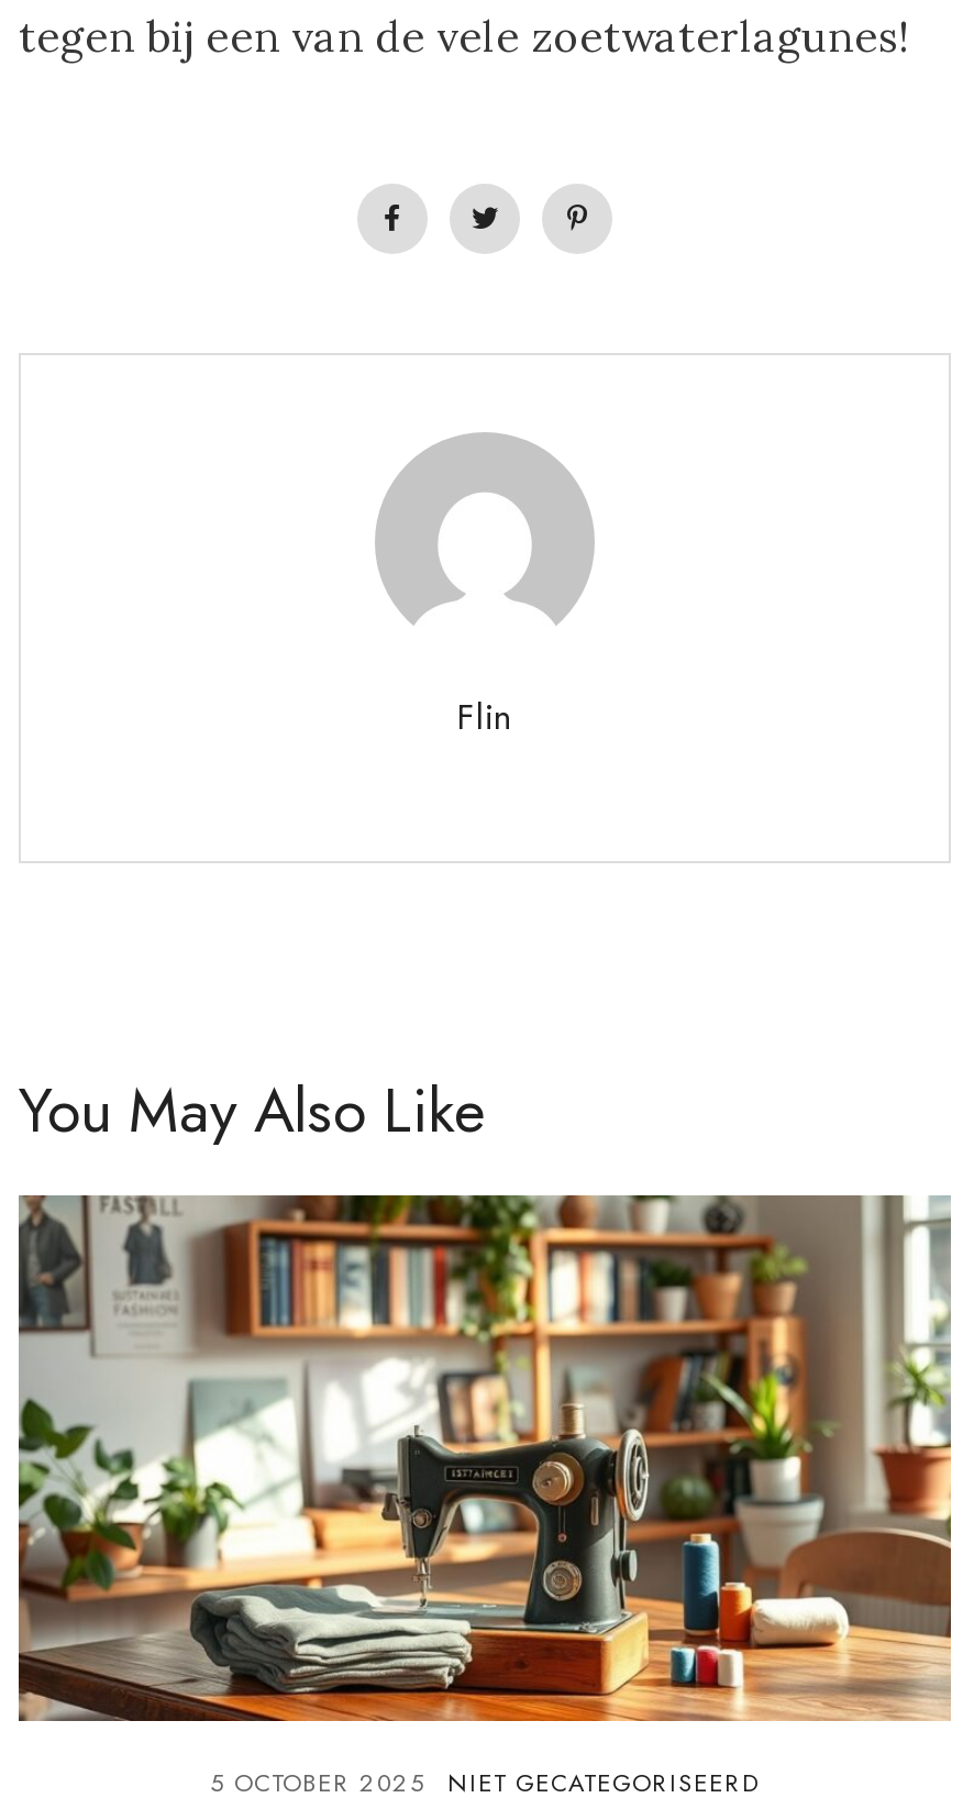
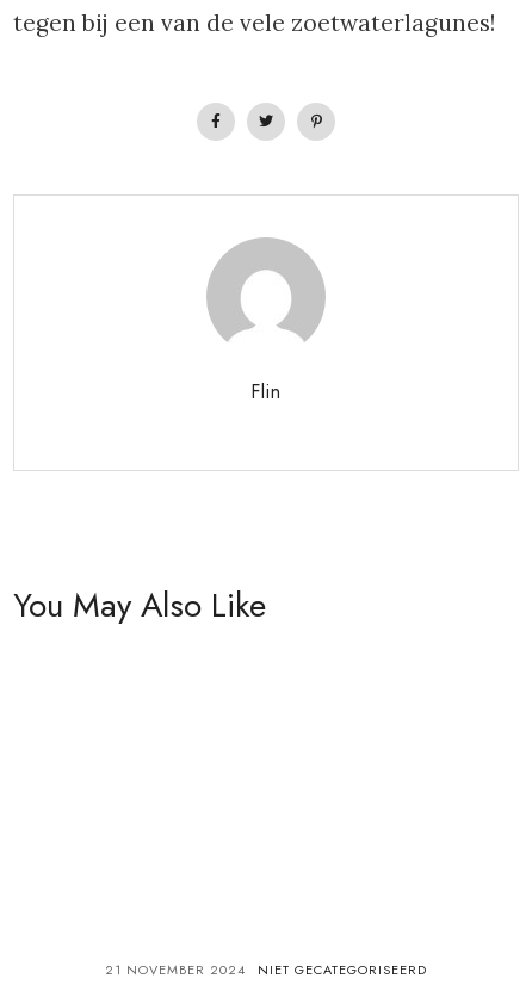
- [image]

- 5 OCTOBER 2025 NIET GECATEGORISEERD
+ 21 NOVEMBER 2024 NIET GECATEGORISEERD
